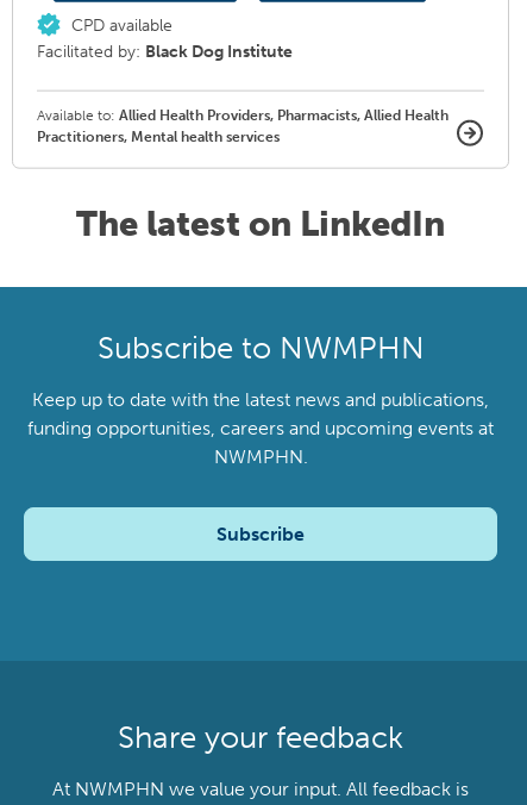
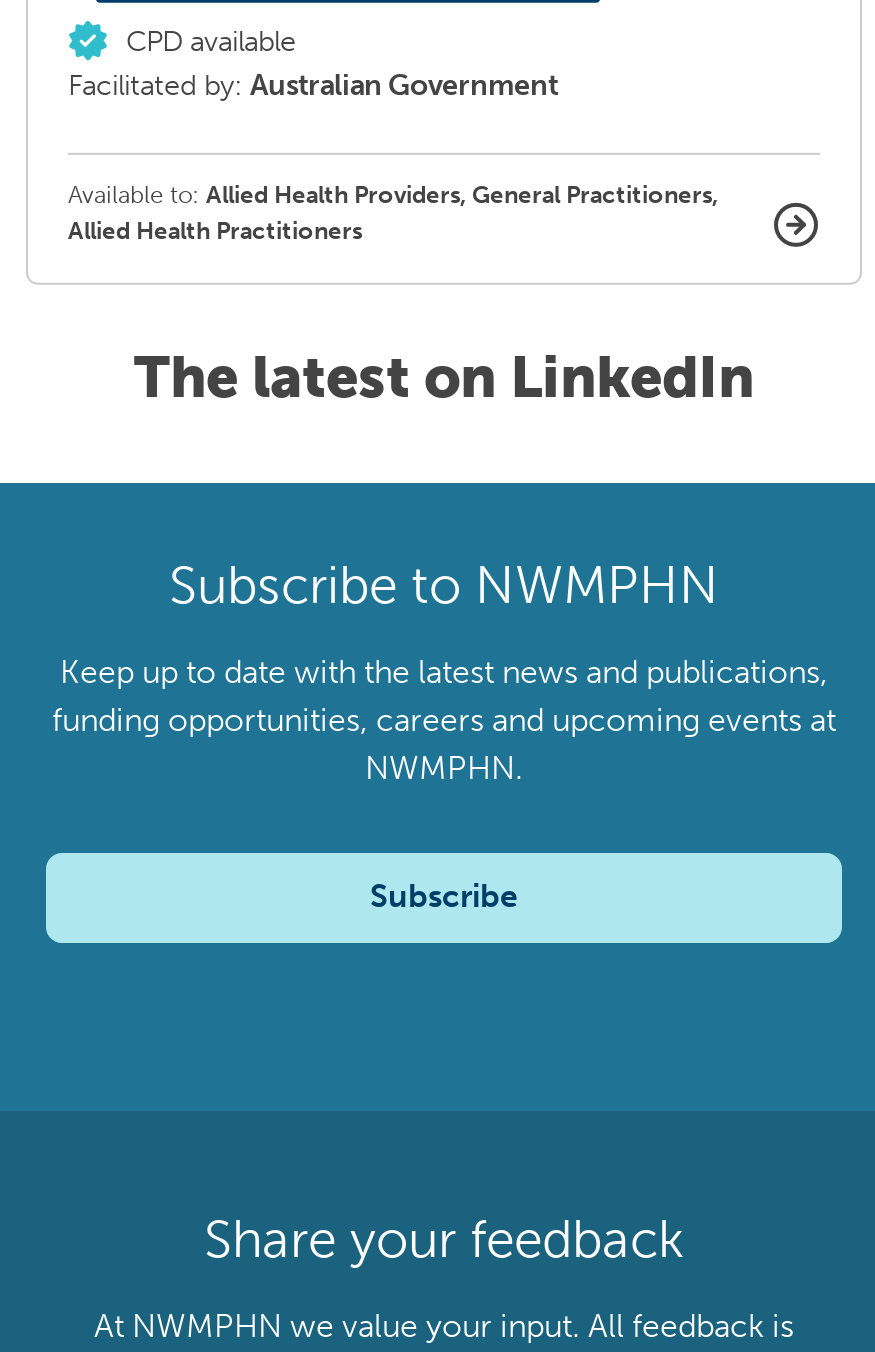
- Facilitated by: Black Dog Institute
+ Facilitated by: Australian Government

- Available to: Allied Health Providers, Pharmacists, Allied Health
- Practitioners, Mental health services
+ Available to: Allied Health Providers, General Practitioners,
+ Allied Health Practitioners
